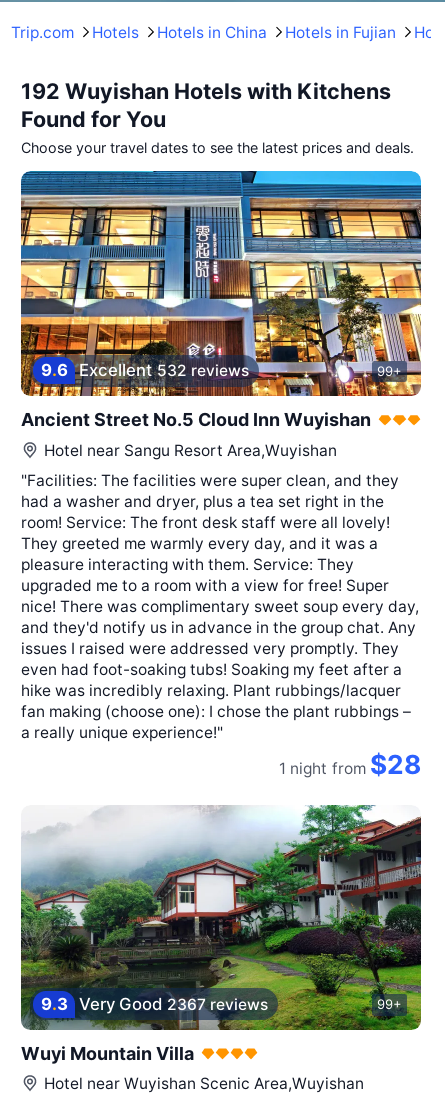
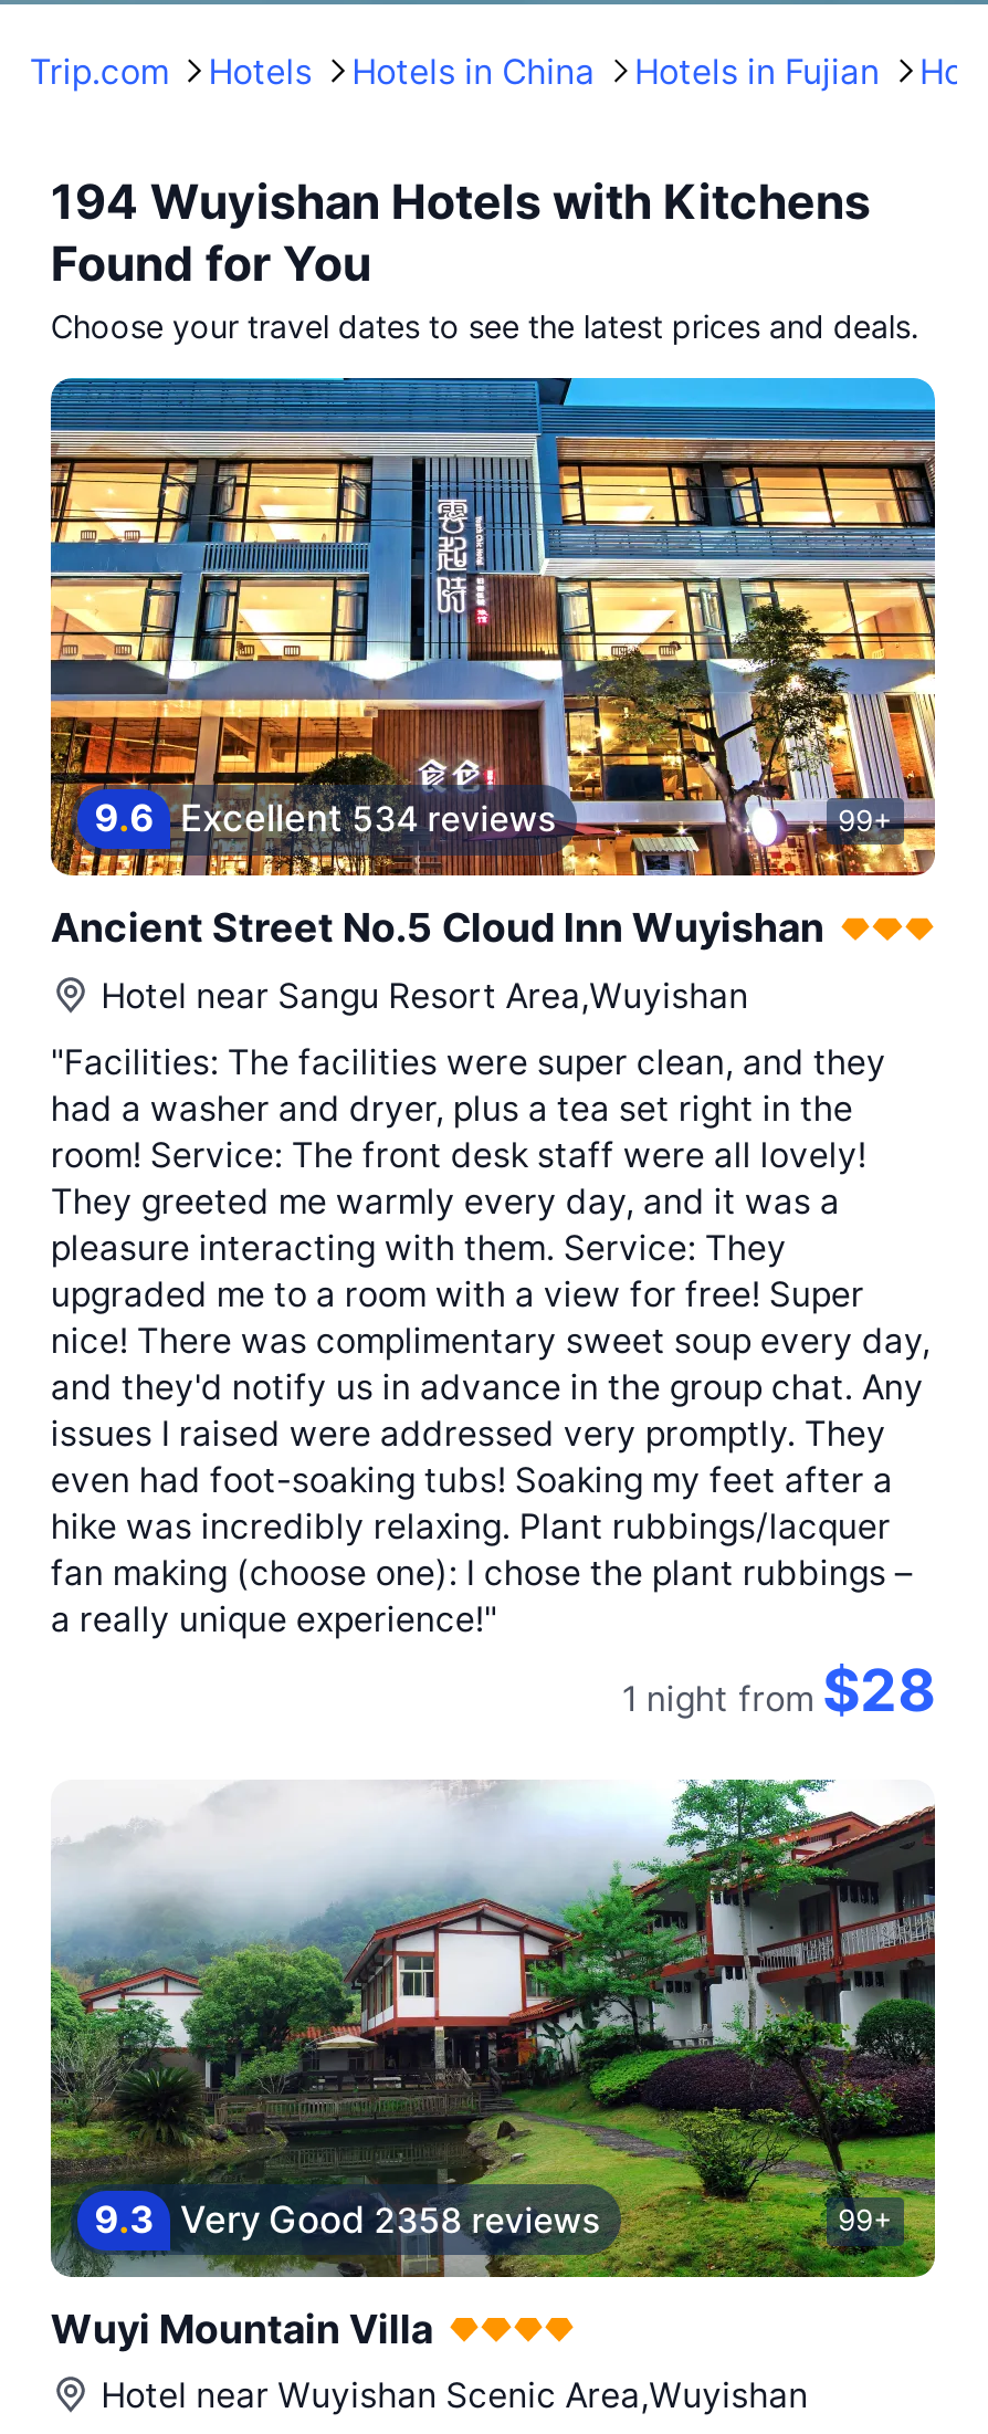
- 192 Wuyishan Hotels with Kitchens
+ 194 Wuyishan Hotels with Kitchens

- 9.6 Excellent 532 reviews
+ 9.6 Excellent 534 reviews

- 9.3 Very Good 2367 reviews
+ 9.3 Very Good 2358 reviews
